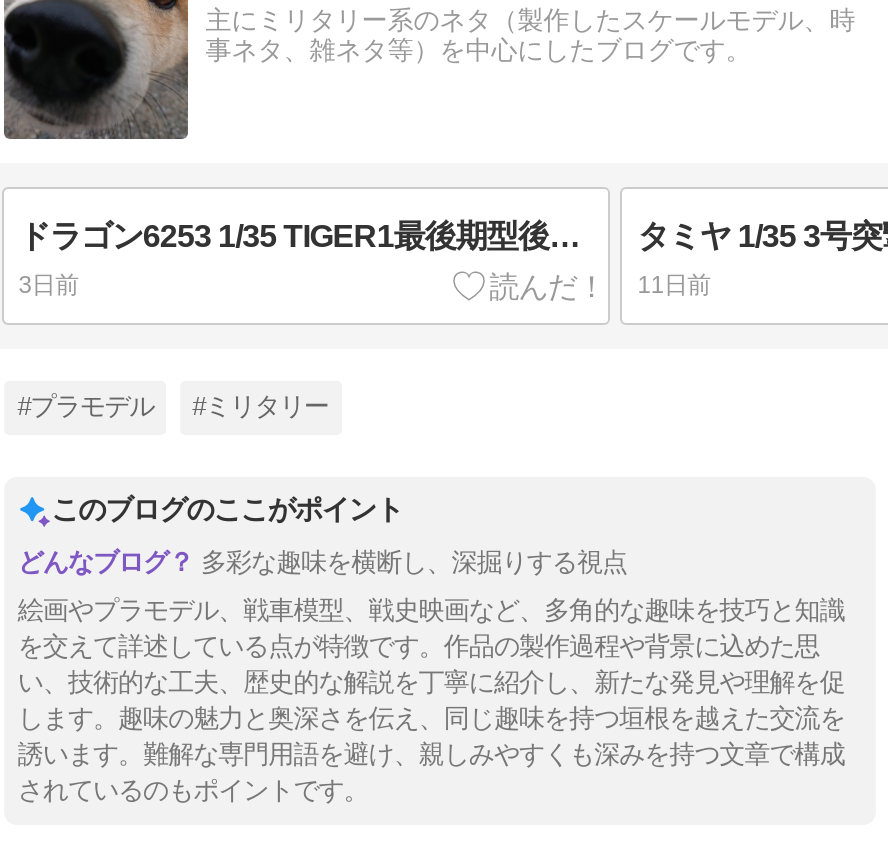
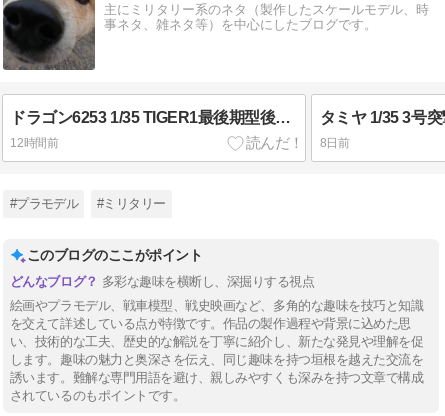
- 3日前
- 11日前
+ 12時間前
+ 8日前
